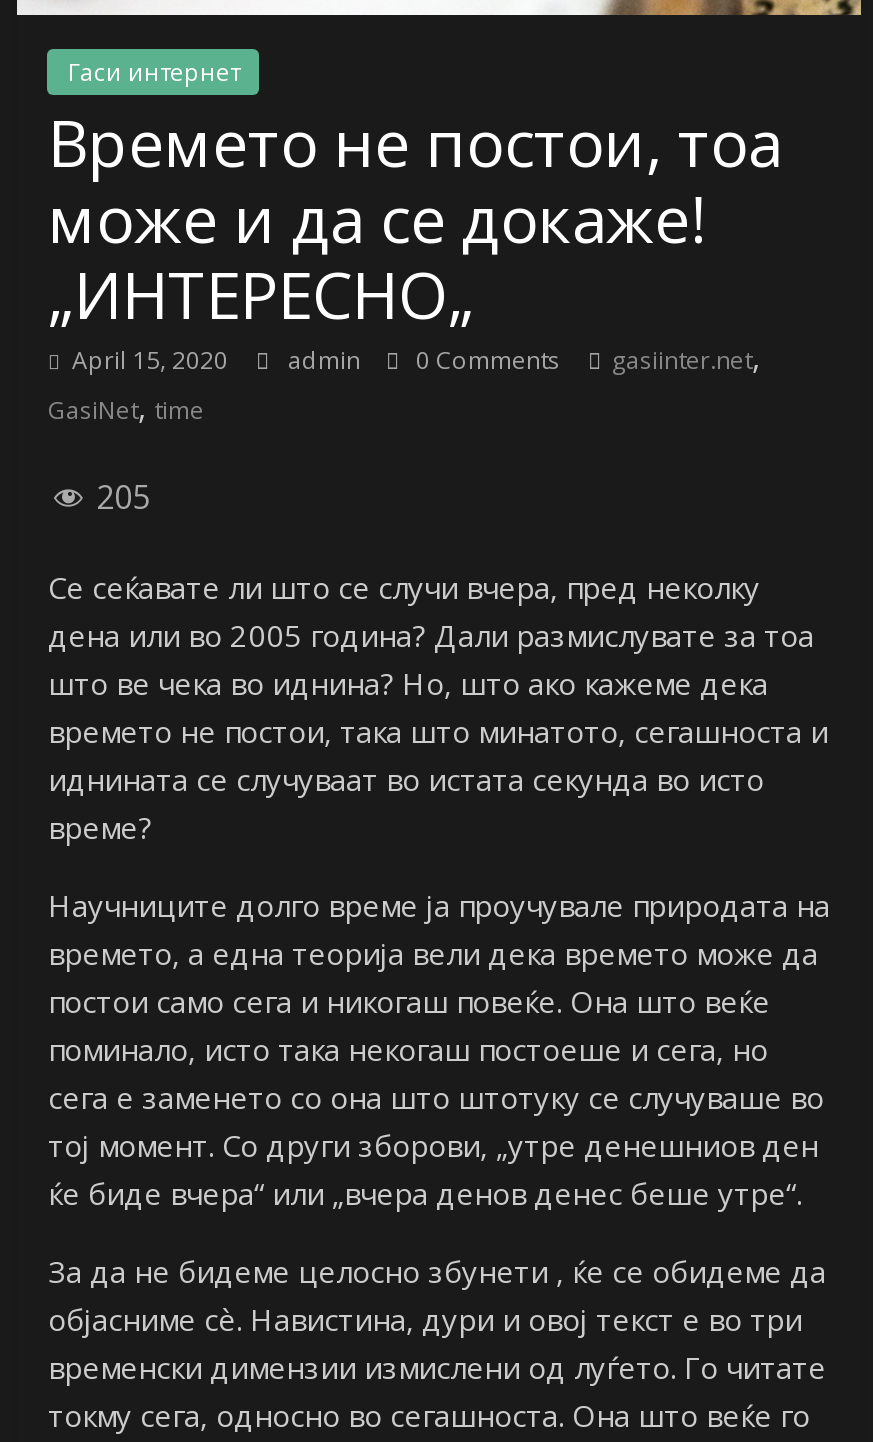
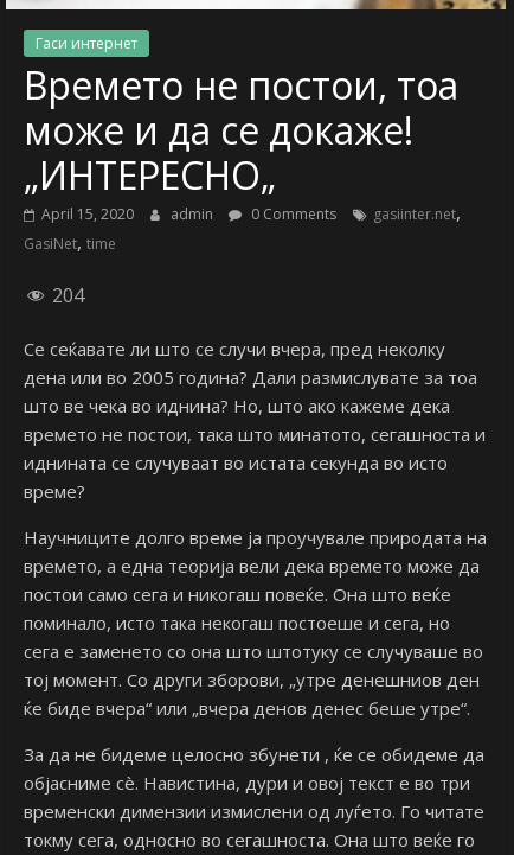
- 205
+ 204
